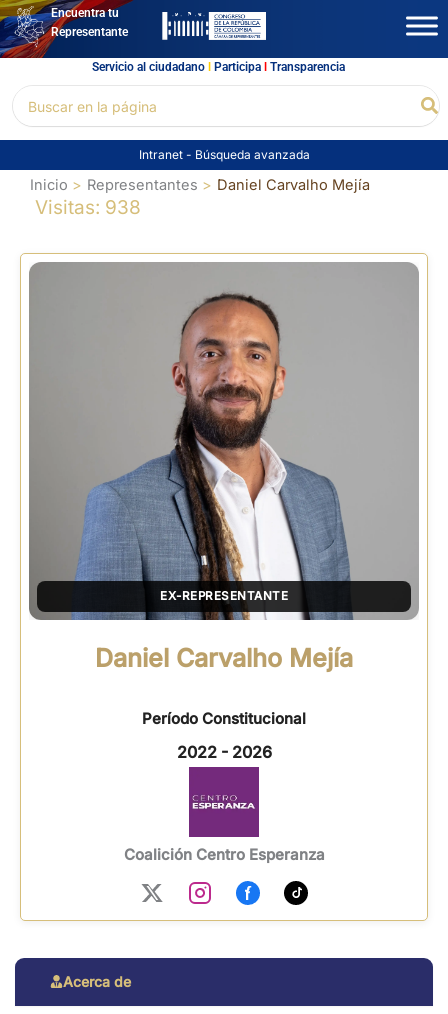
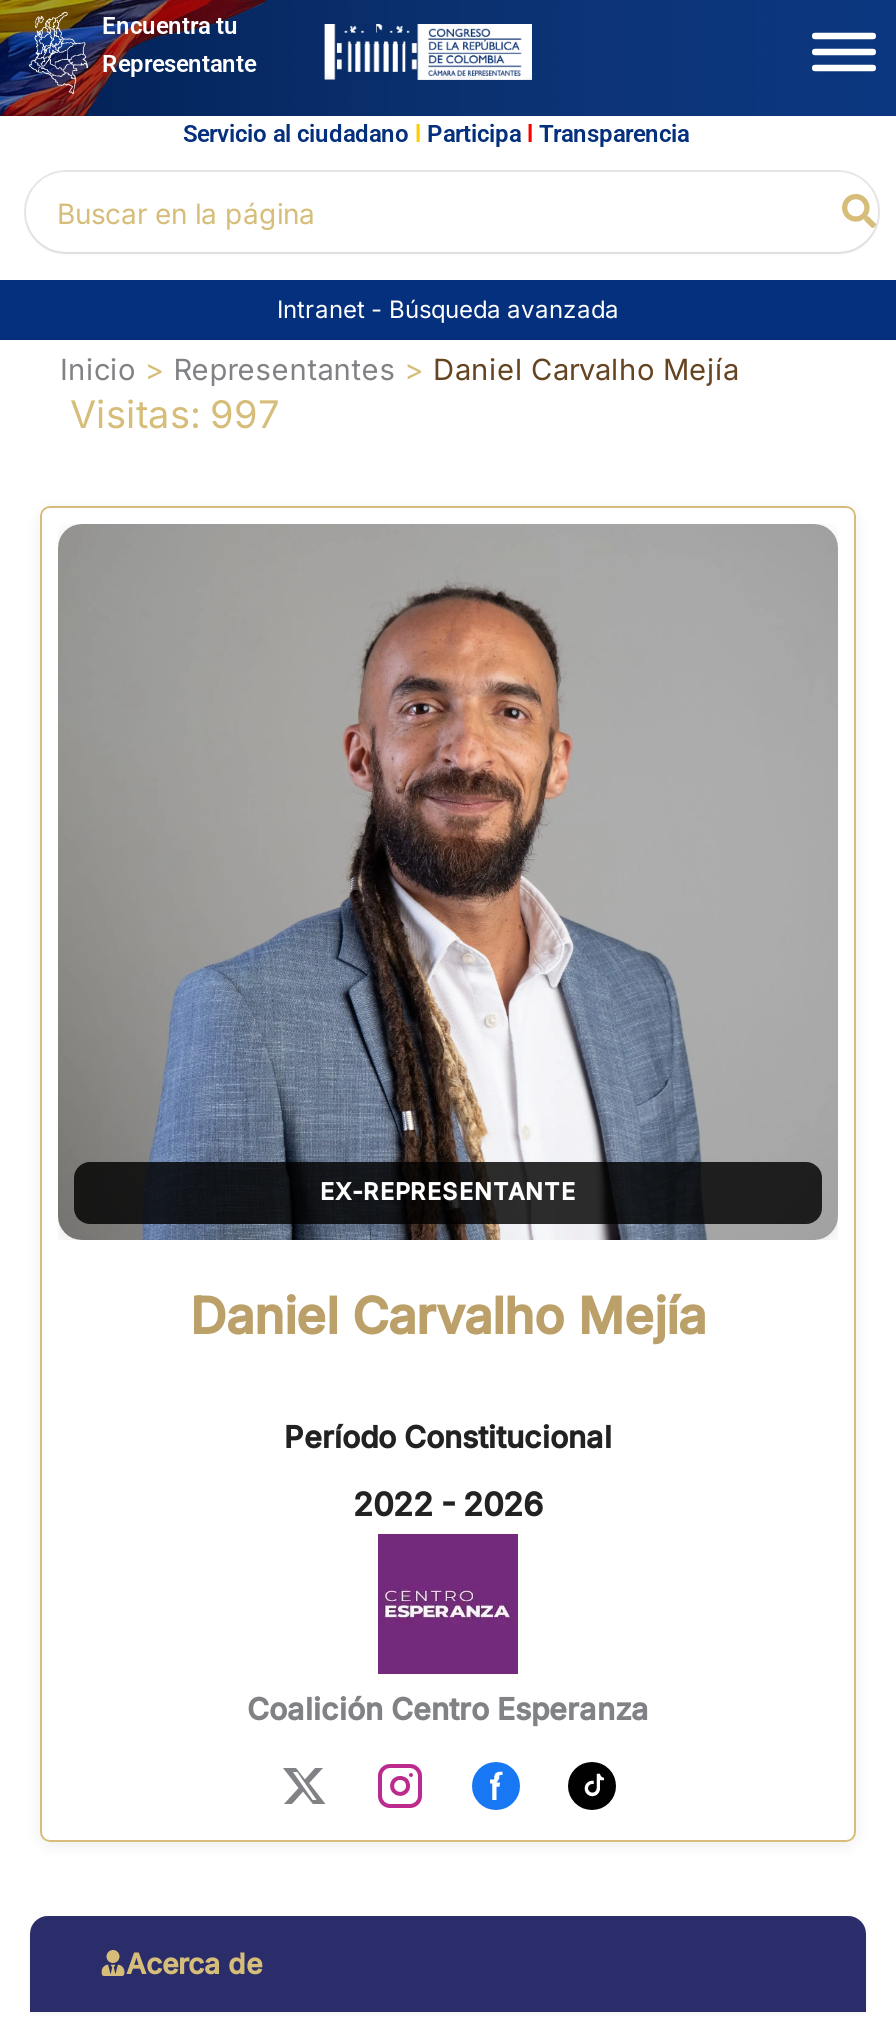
- Visitas: 938
+ Visitas: 997
